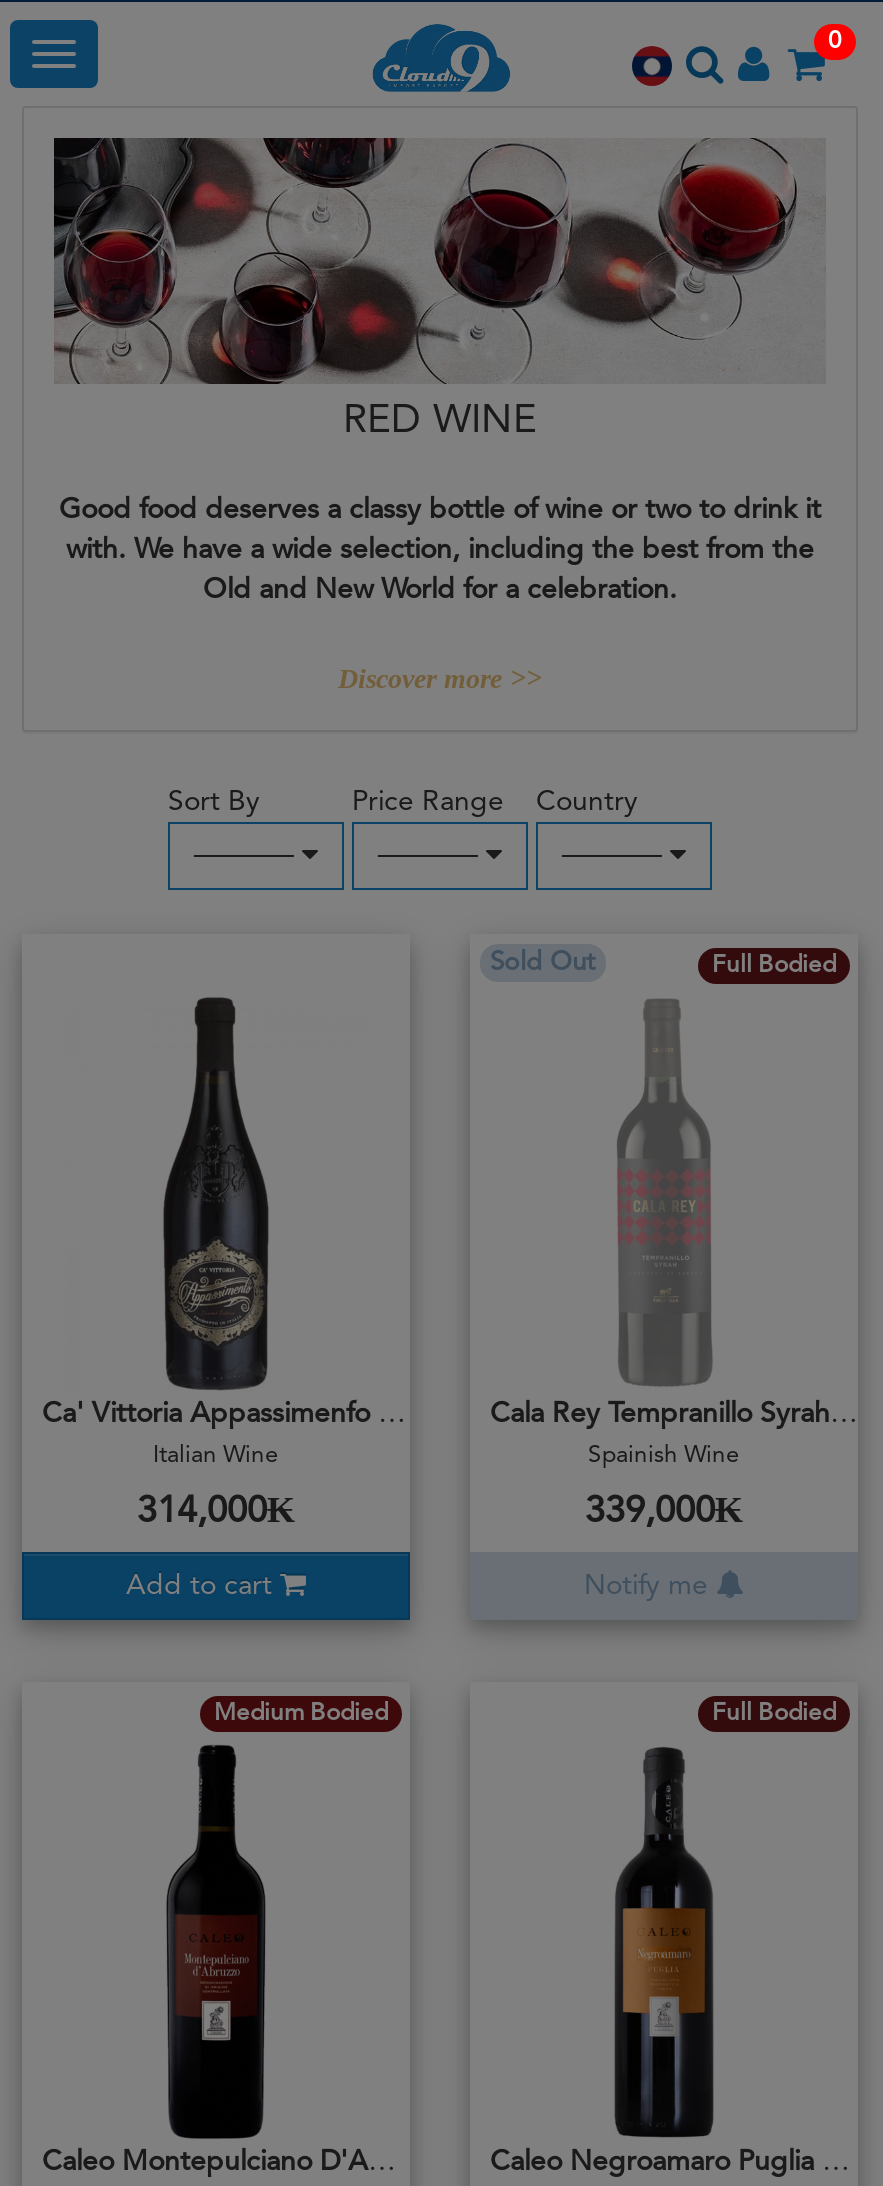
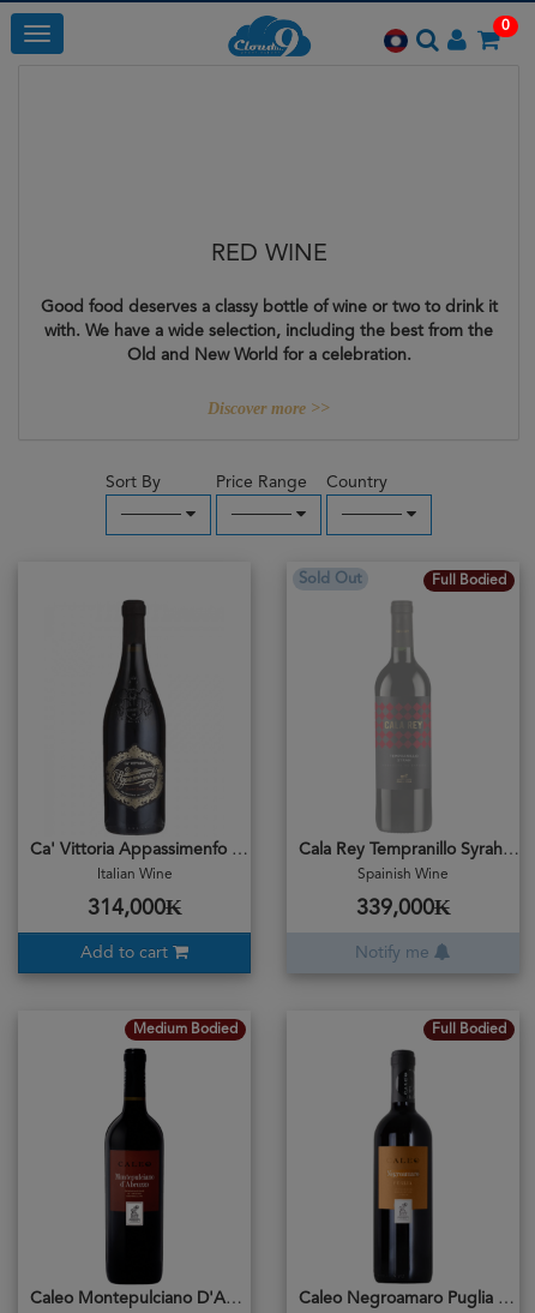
- [image]
